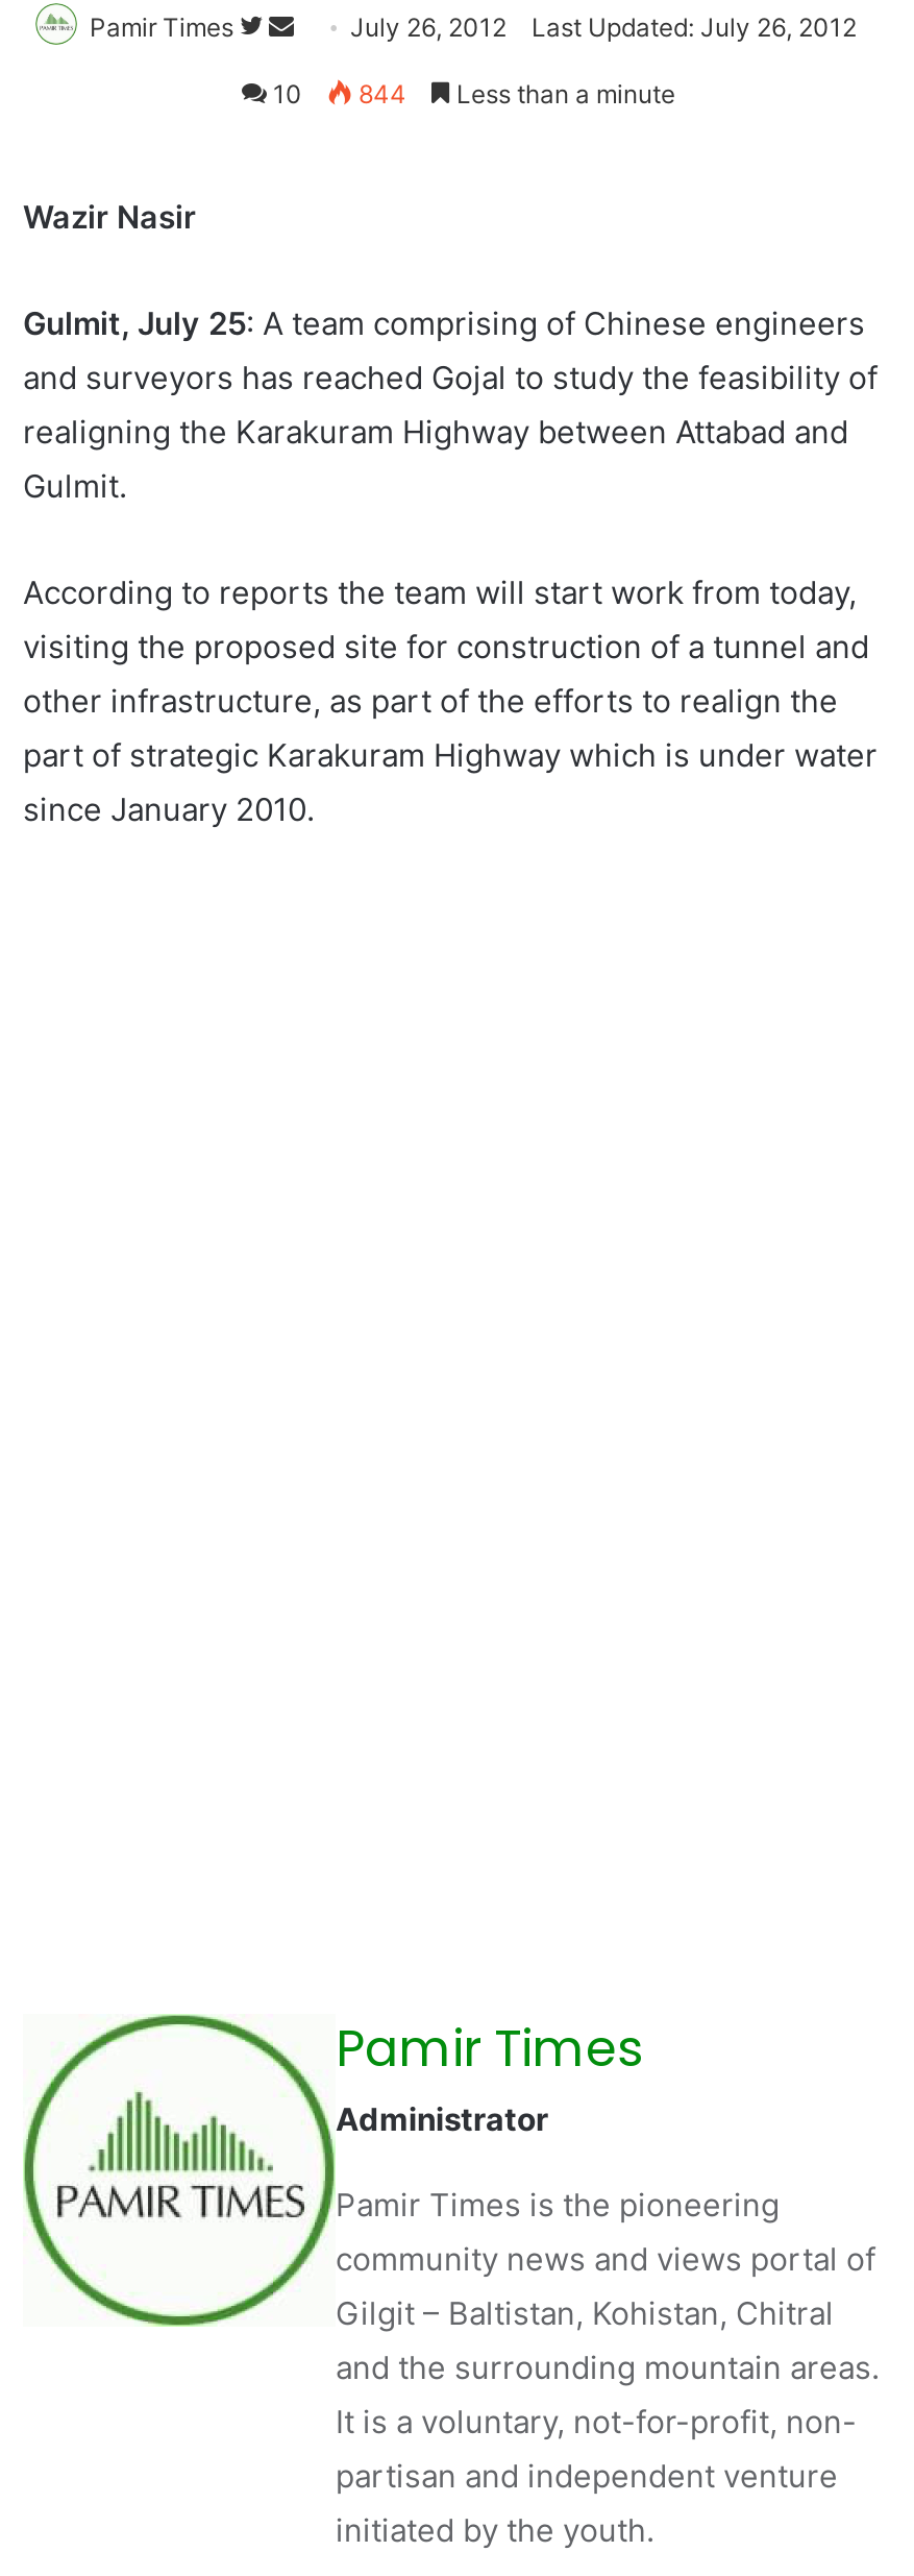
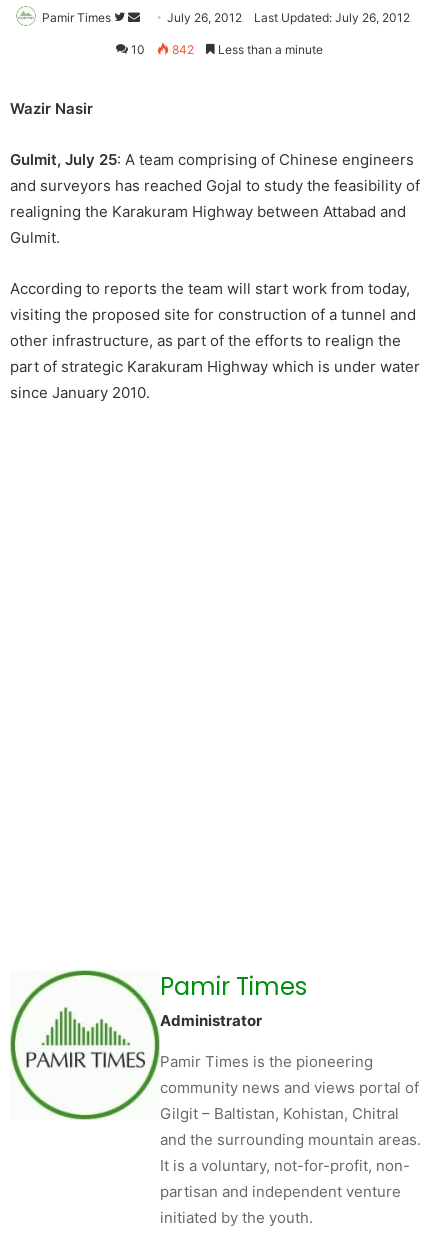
- 10 844 Less than a minute
+ 10 842 Less than a minute
